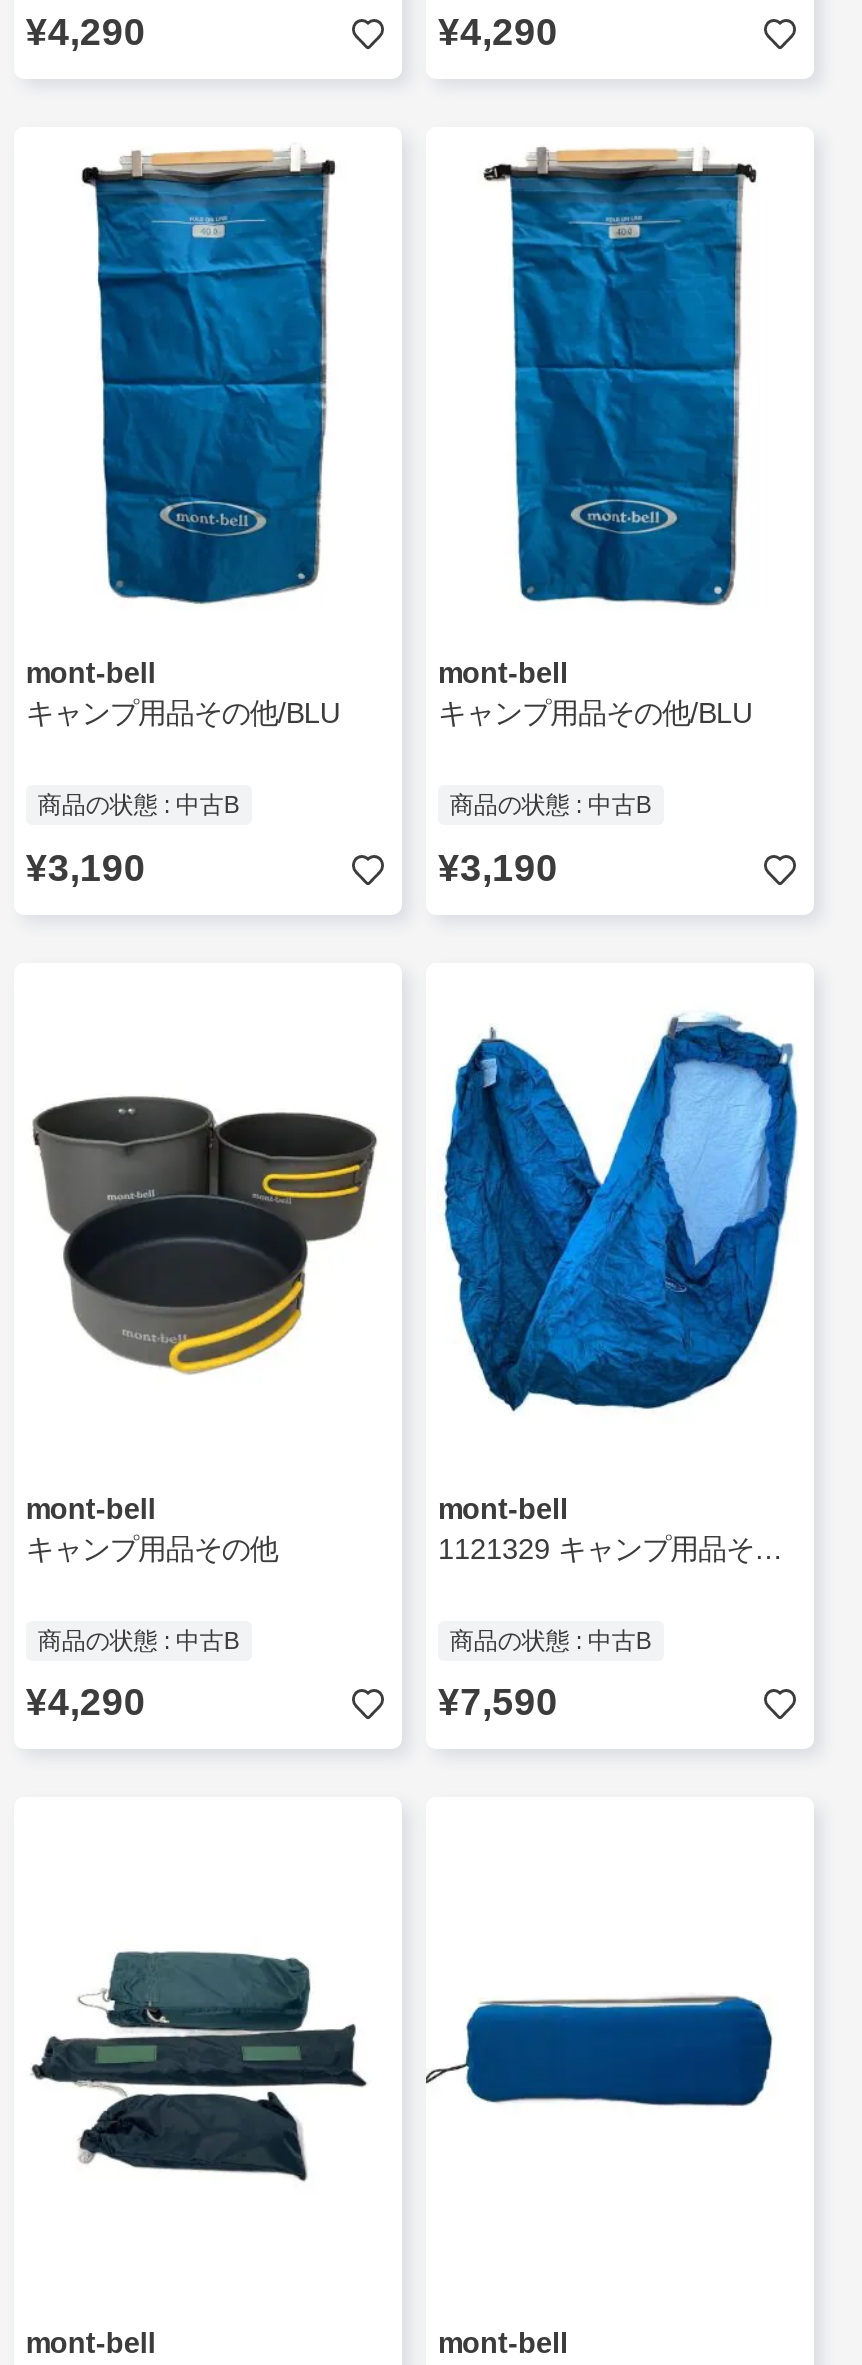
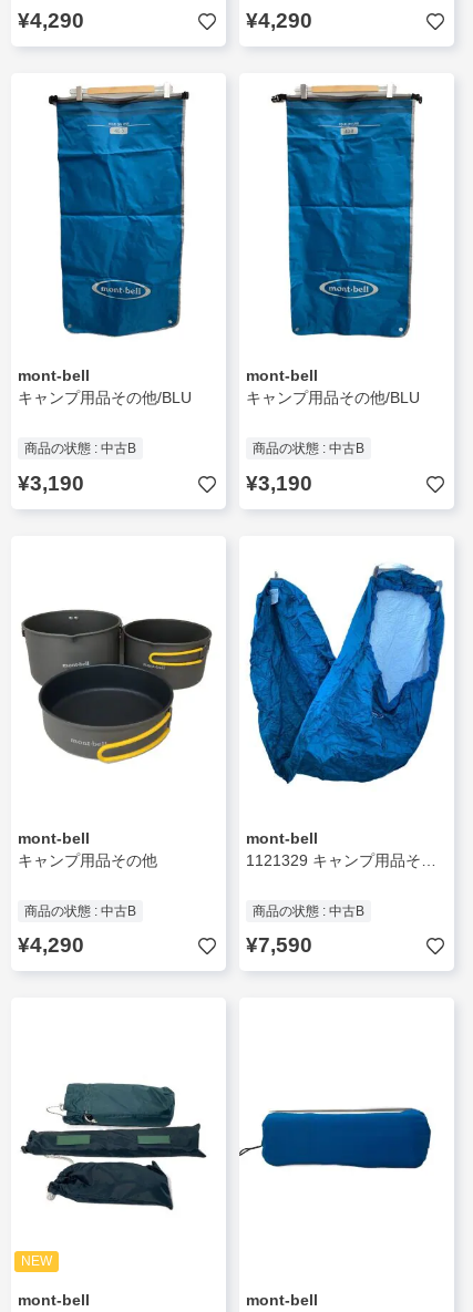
+ NEW
